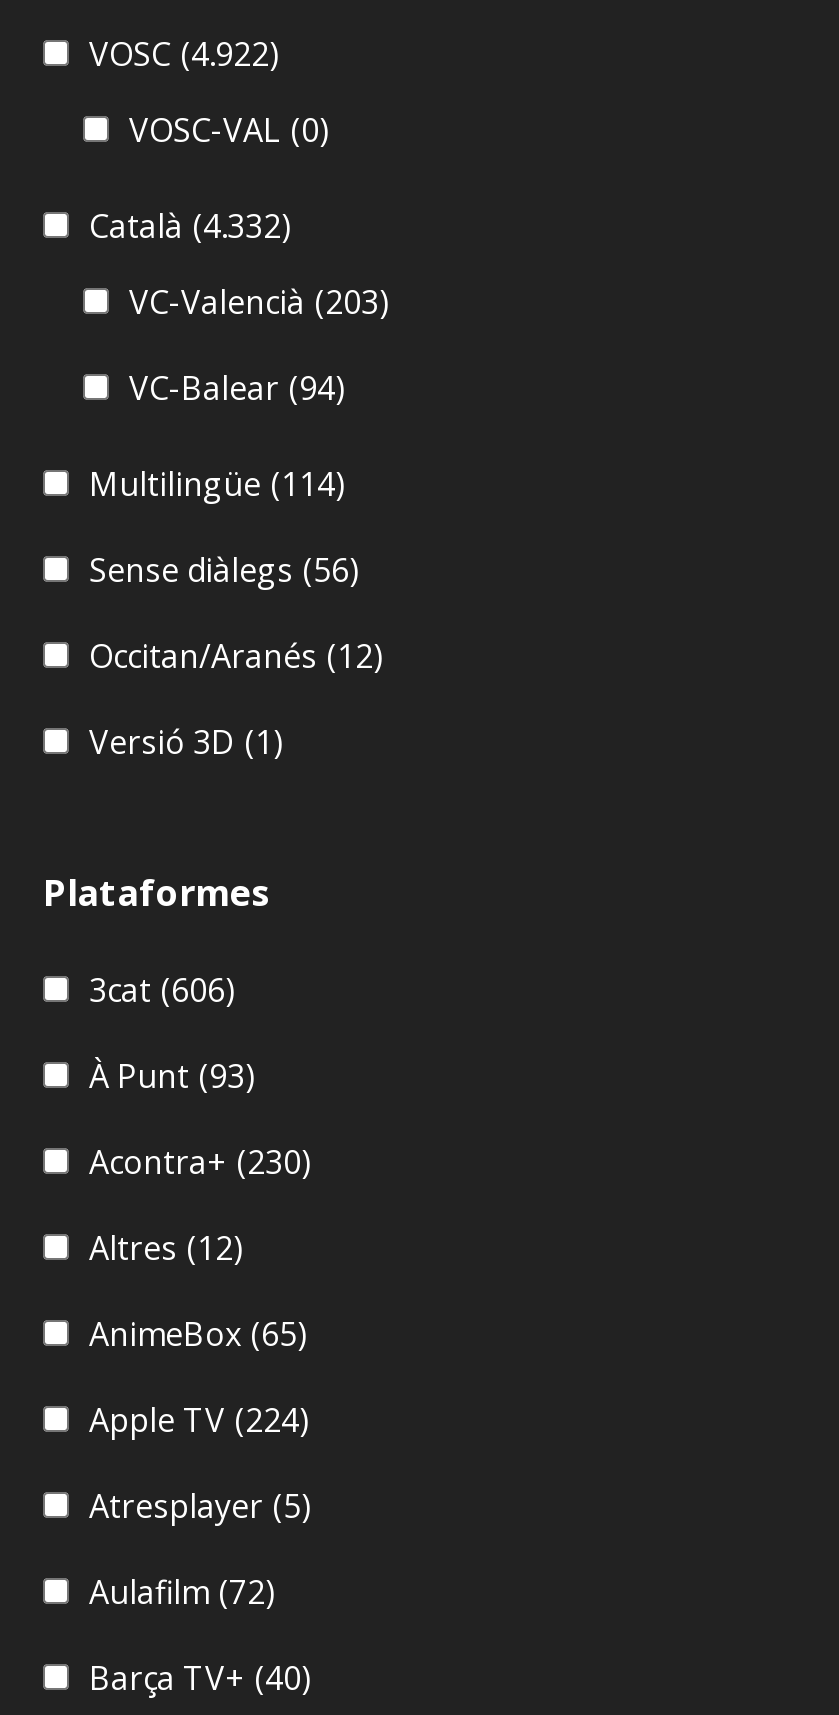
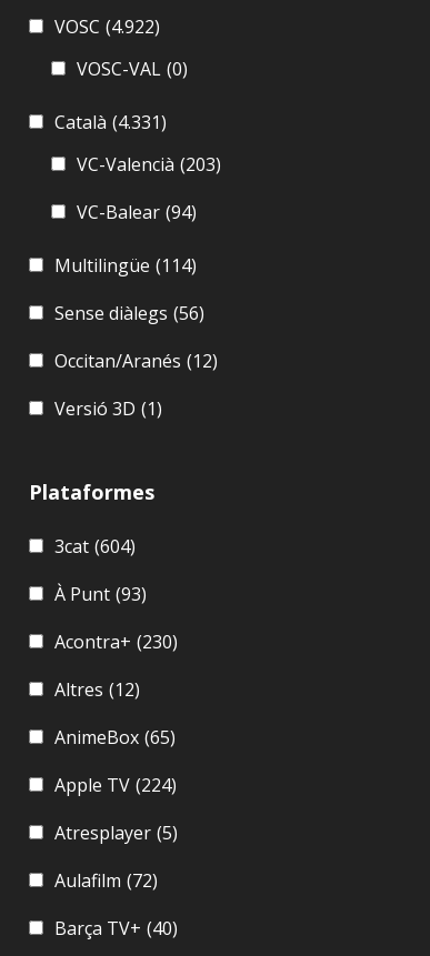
- Català (4.332)
+ Català (4.331)

- 3cat (606)
+ 3cat (604)
